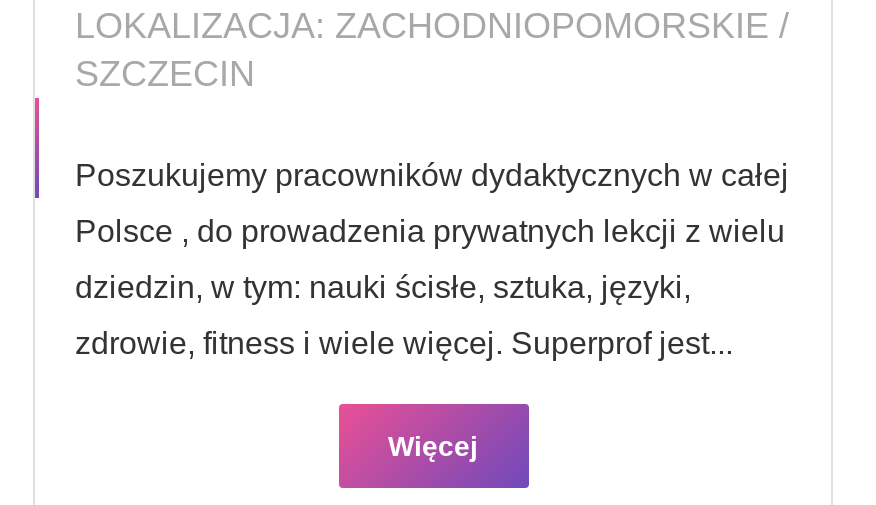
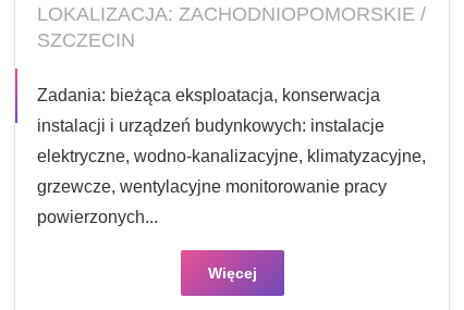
- Poszukujemy pracowników dydaktycznych w całej
- Polsce , do prowadzenia prywatnych lekcji z wielu
- dziedzin, w tym: nauki ścisłe, sztuka, języki,
- zdrowie, fitness i wiele więcej. Superprof jest...
+ Zadania: bieżąca eksploatacja, konserwacja
+ instalacji i urządzeń budynkowych: instalacje
+ elektryczne, wodno-kanalizacyjne, klimatyzacyjne,
+ grzewcze, wentylacyjne monitorowanie pracy
+ powierzonych...
